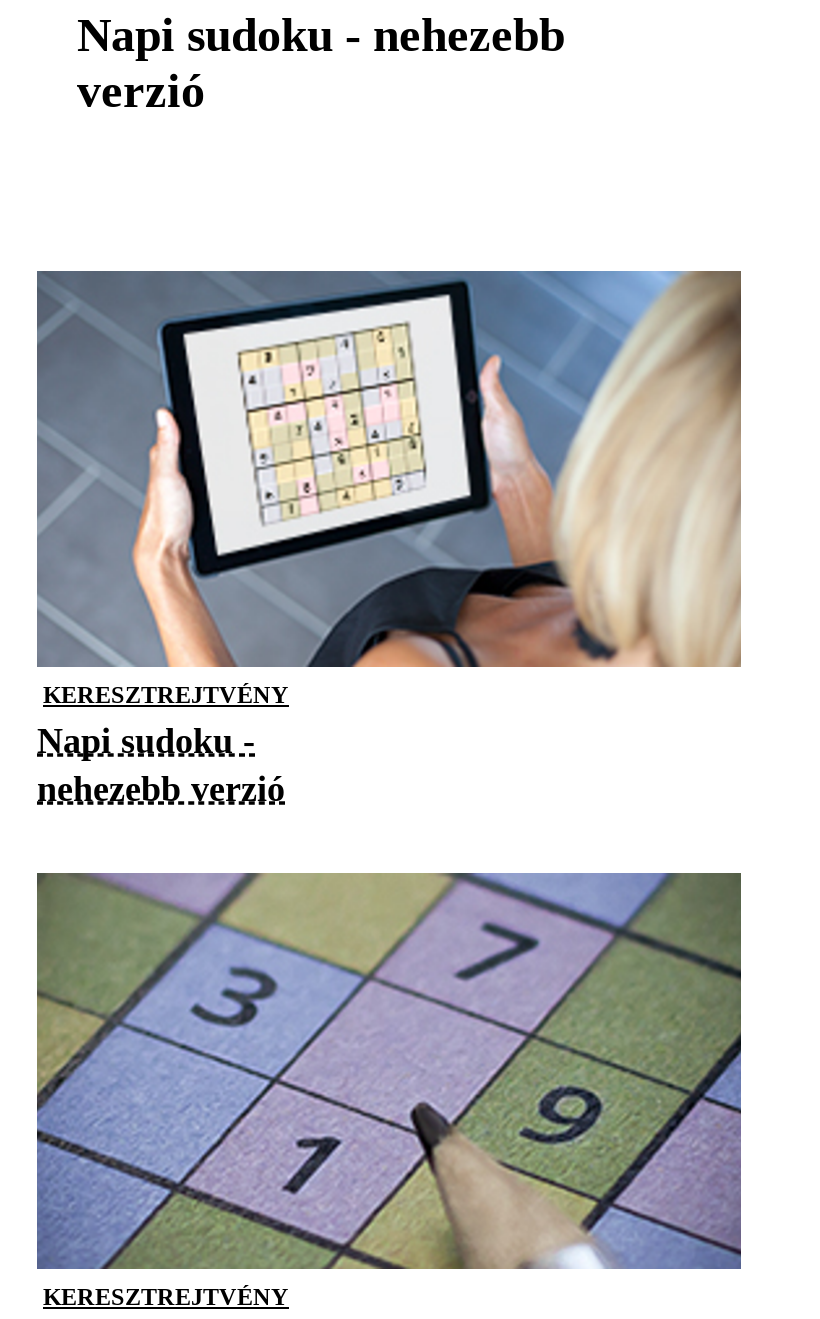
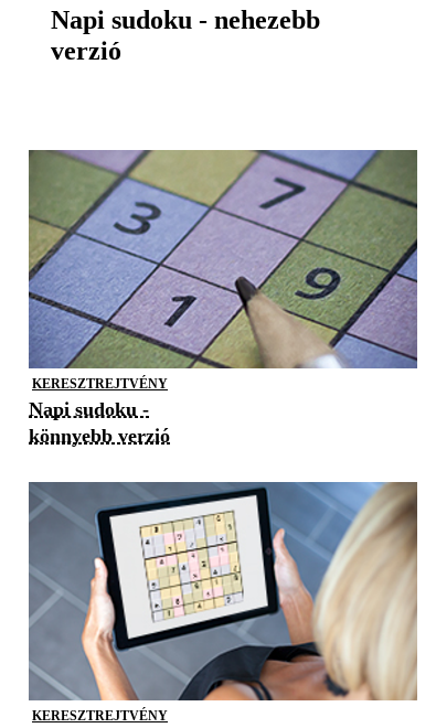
moved down: [image]

- nehezebb verzió
+ könnyebb verzió

moved up: [image]
